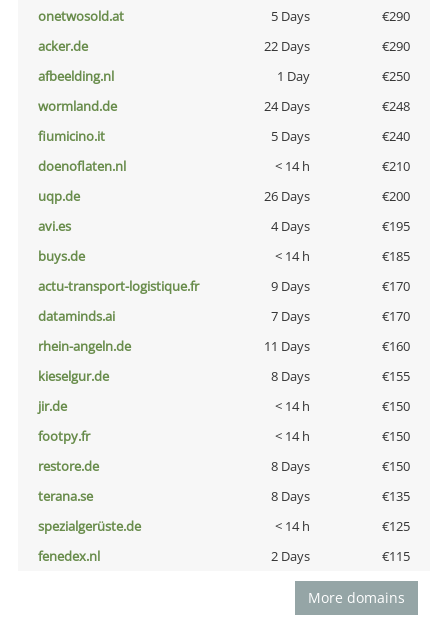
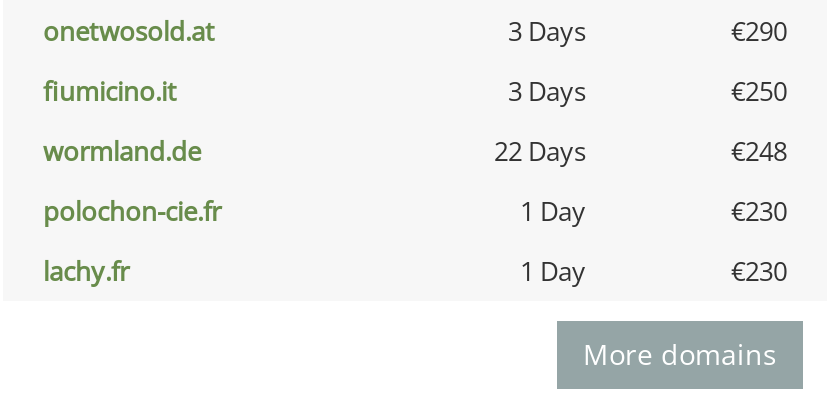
- 5 Days
+ 3 Days

- acker.de
- 22 Days
- €290
- afbeelding.nl
- 1 Day
+ fiumicino.it
+ 3 Days

- 24 Days
+ 22 Days

- fiumicino.it
- 5 Days
- €240
- doenoflaten.nl
- < 14 h
- €210
- uqp.de
- 26 Days
- €200
- avi.es
- 4 Days
- €195
- buys.de
- < 14 h
- €185
- actu-transport-logistique.fr
- 9 Days
- €170
- dataminds.ai
- 7 Days
- €170
- rhein-angeln.de
- 11 Days
- €160
- kieselgur.de
- 8 Days
- €155
- jir.de
- < 14 h
- €150
- footpy.fr
- < 14 h
- €150
- restore.de
- 8 Days
- €150
- terana.se
- 8 Days
- €135
- spezialgerüste.de
- < 14 h
- €125
- fenedex.nl
- 2 Days
- €115
+ polochon-cie.fr
+ 1 Day
+ €230
+ lachy.fr
+ 1 Day
+ €230
